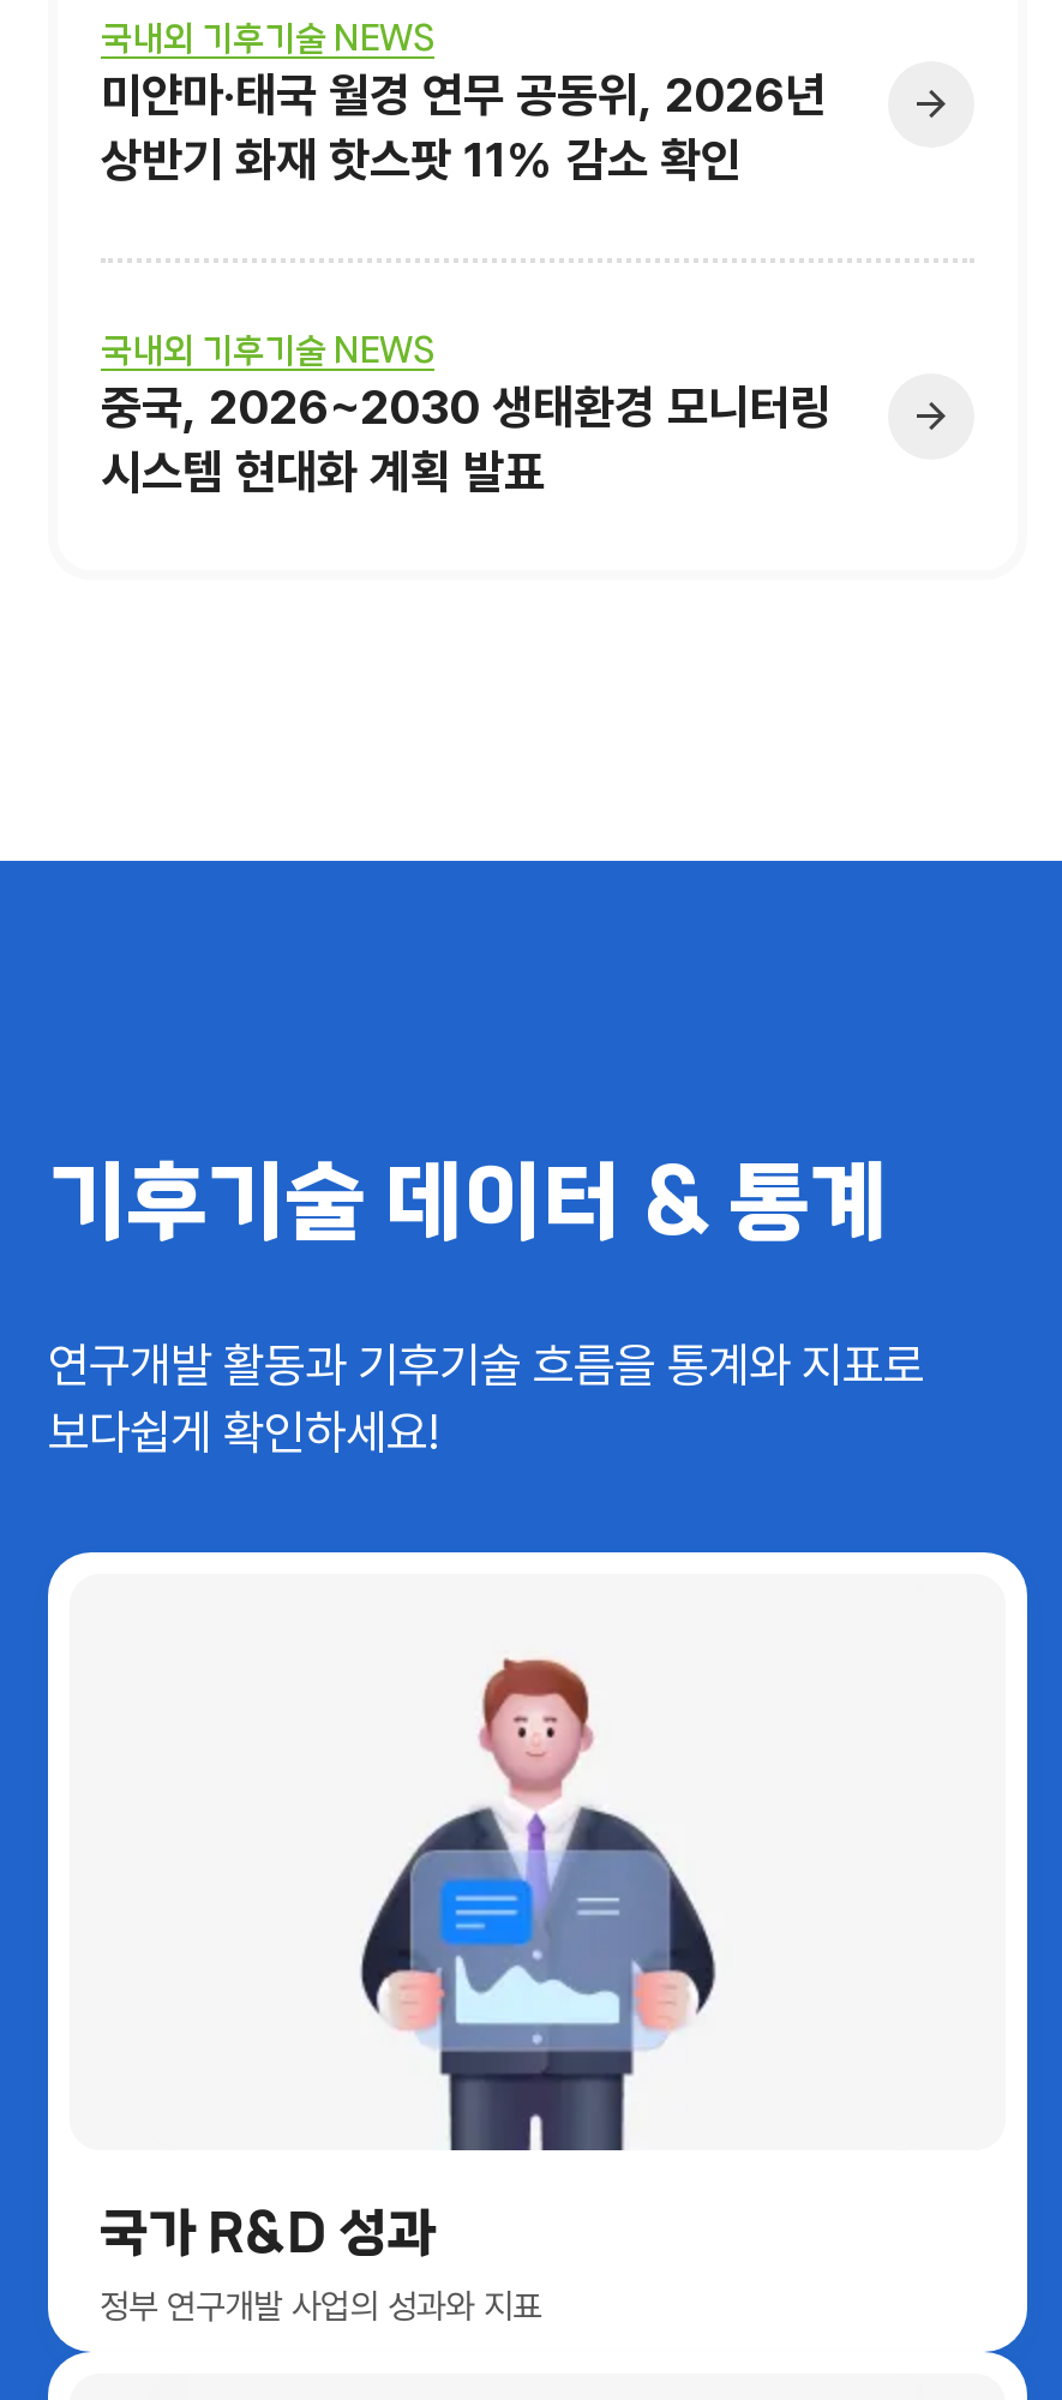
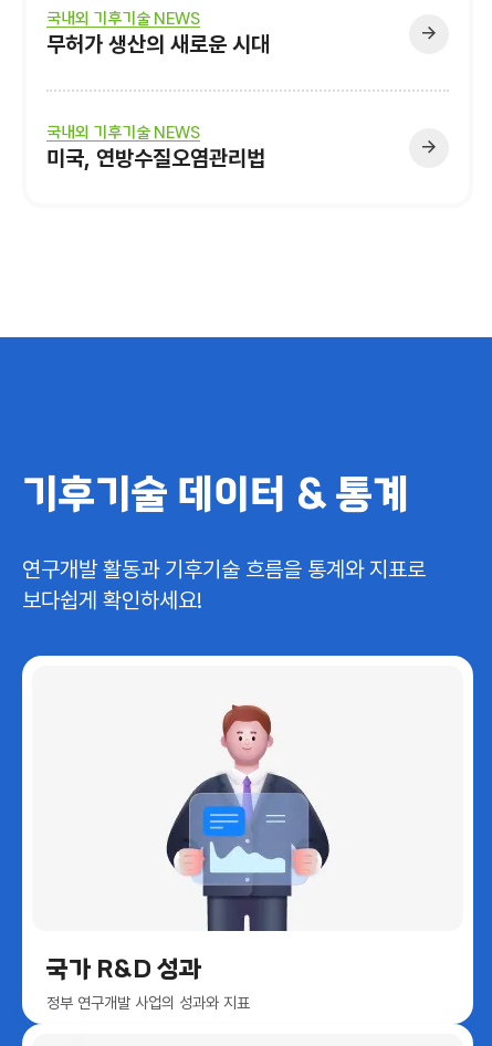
- 미얀마·태국 월경 연무 공동위, 2026년
- 상반기 화재 핫스팟 11% 감소 확인
+ 무허가 생산의 새로운 시대

- 중국, 2026~2030 생태환경 모니터링
- 시스템 현대화 계획 발표
+ 미국, 연방수질오염관리법
